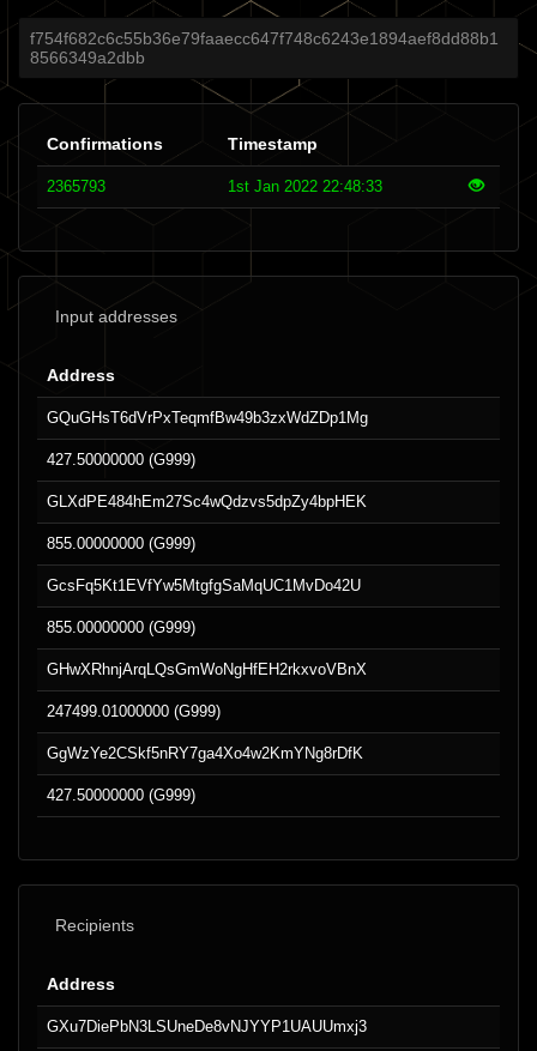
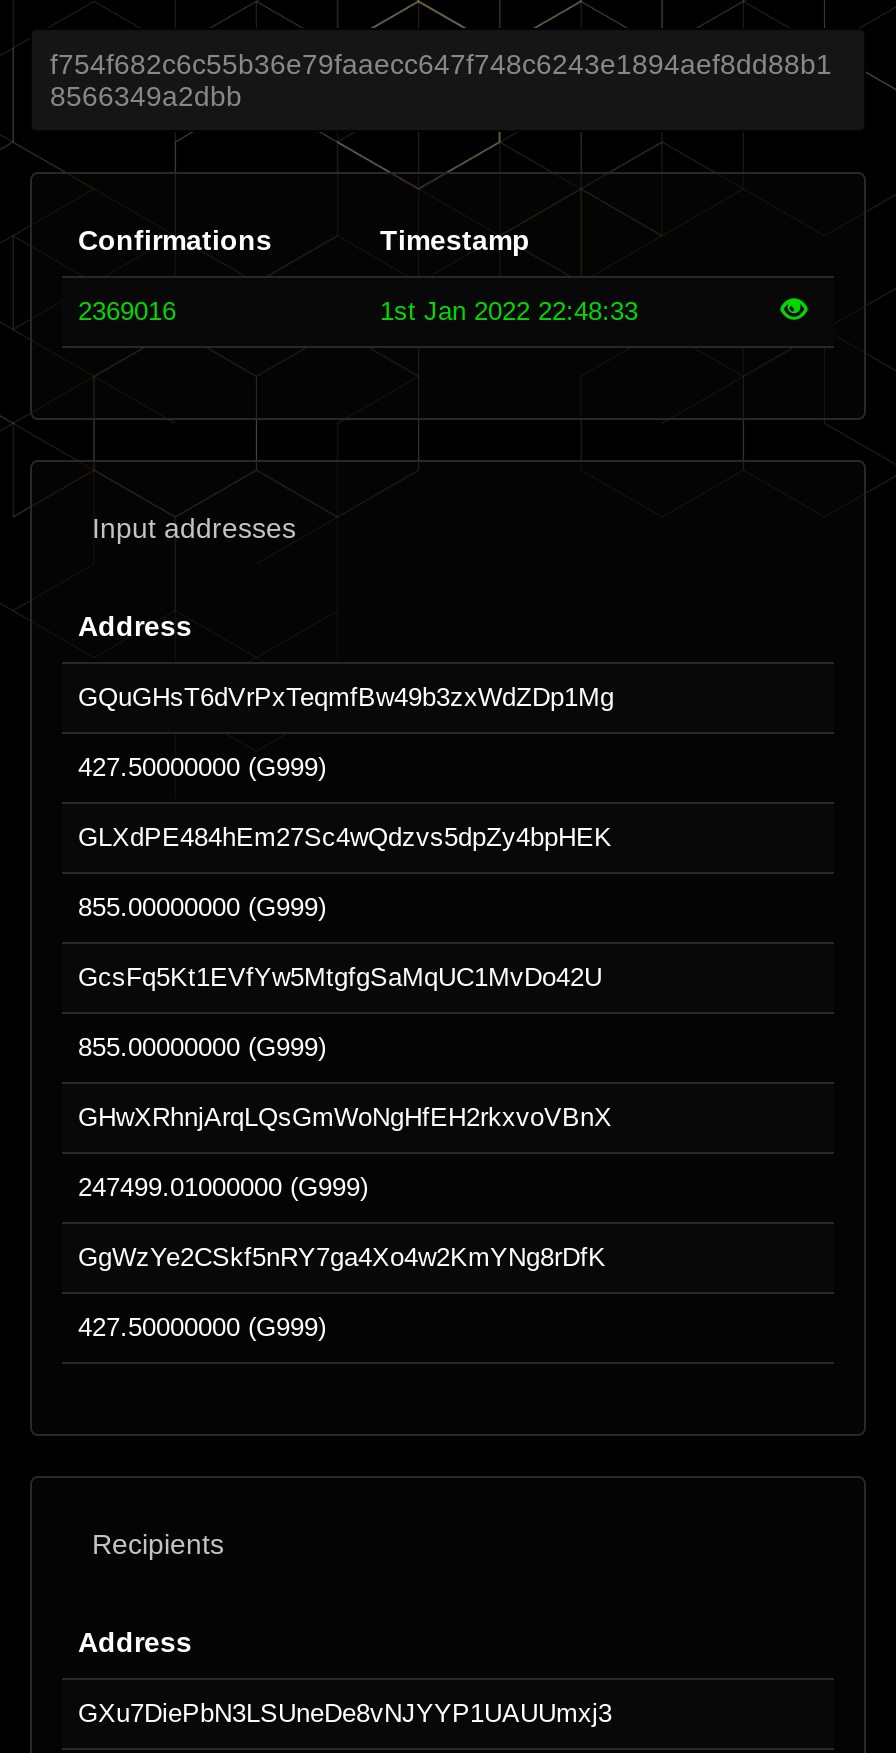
- 2365793
+ 2369016
